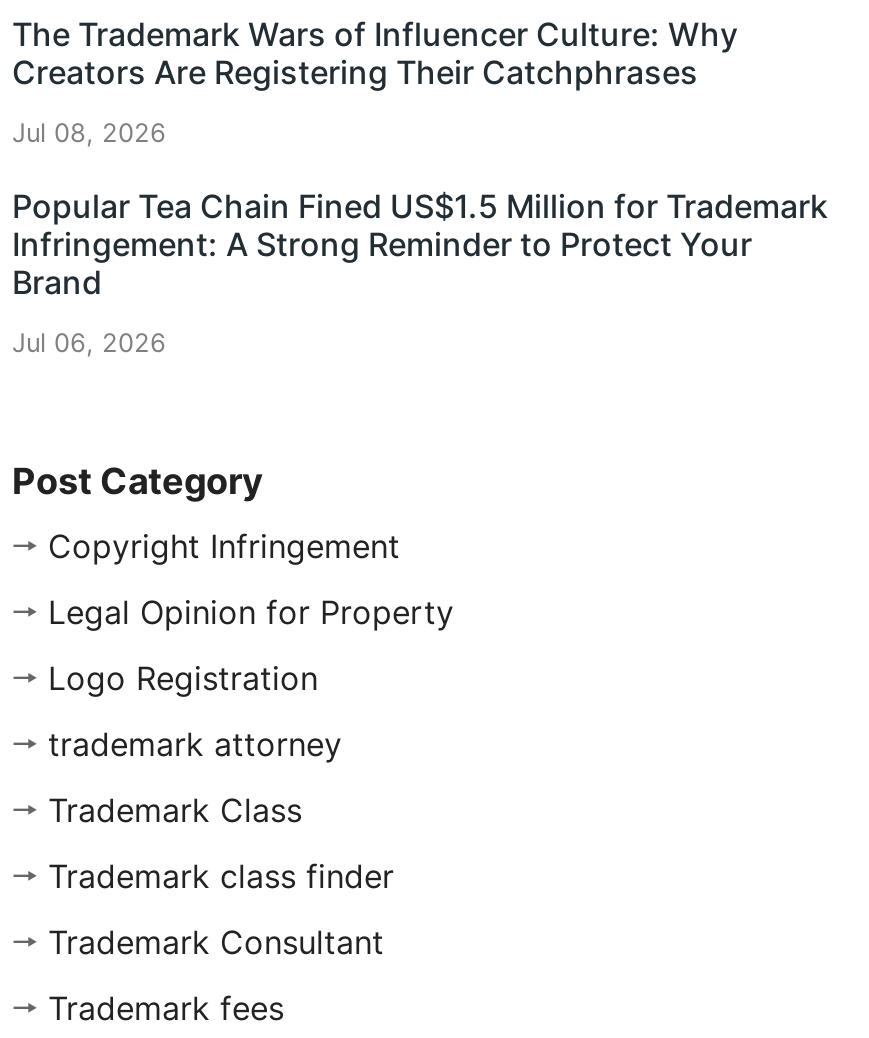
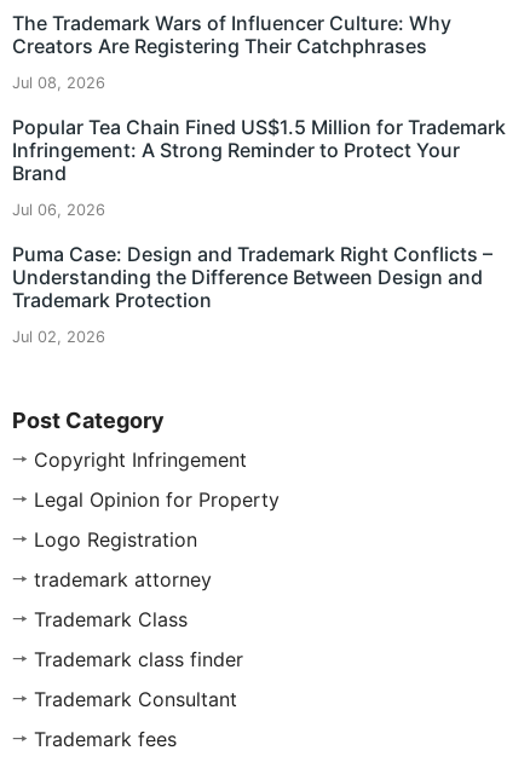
+ Puma Case: Design and Trademark Right Conflicts –
+ Understanding the Difference Between Design and
+ Trademark Protection
+ Jul 02, 2026
